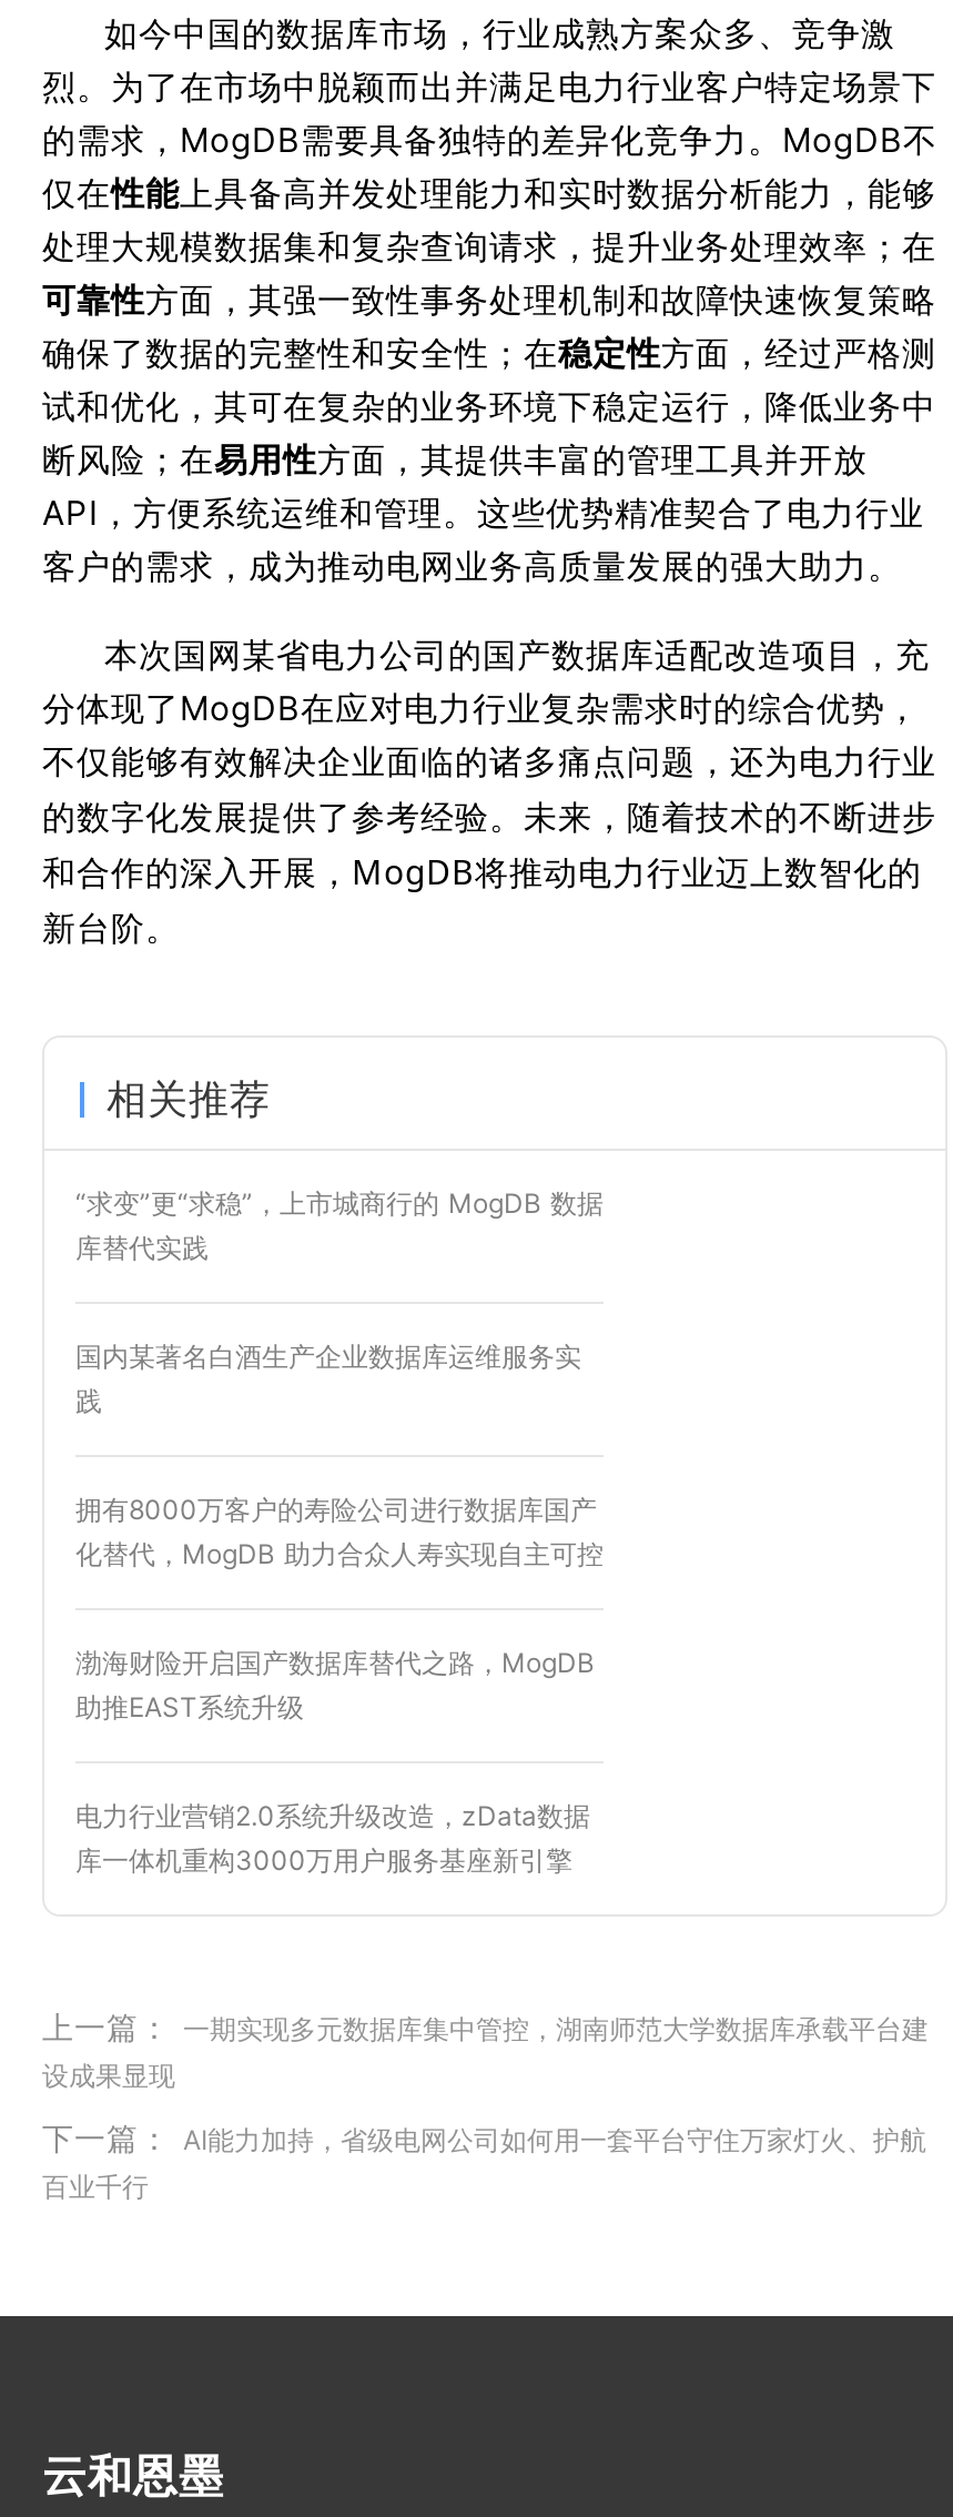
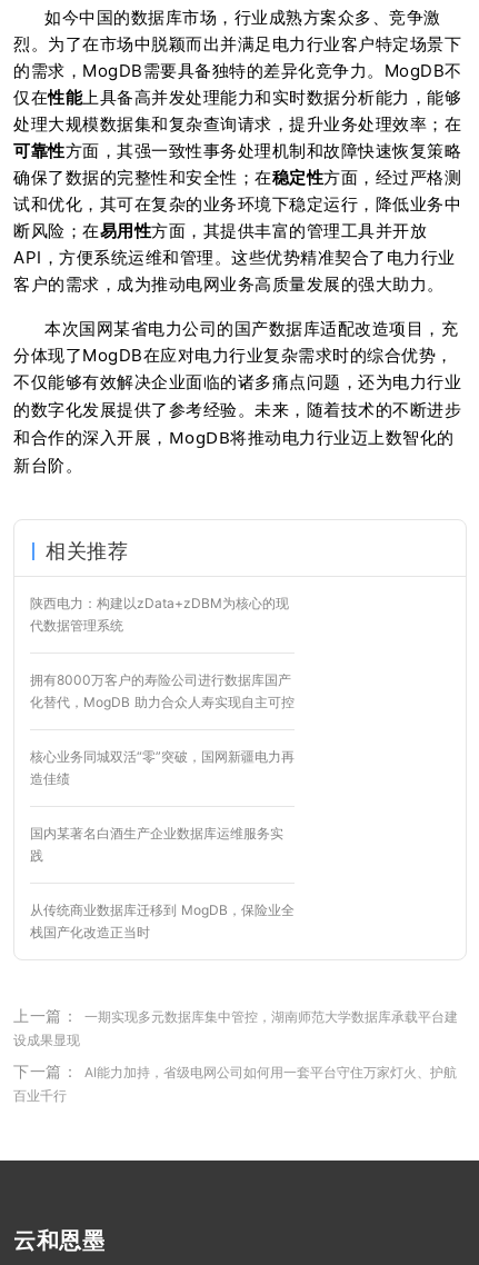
- “求变”更“求稳”，上市城商行的 MogDB 数据
- 库替代实践
+ 陕西电力：构建以zData+zDBM为核心的现
+ 代数据管理系统

moved down: 国内某著名白酒生产企业数据库运维服务实 | 践

moved up: 拥有8000万客户的寿险公司进行数据库国产 | 化替代，MogDB 助力合众人寿实现自主可控

- 渤海财险开启国产数据库替代之路，MogDB
- 助推EAST系统升级
- 电力行业营销2.0系统升级改造，zData数据
- 库一体机重构3000万用户服务基座新引擎
+ 核心业务同城双活“零”突破，国网新疆电力再
+ 造佳绩
+ 从传统商业数据库迁移到 MogDB，保险业全
+ 栈国产化改造正当时
